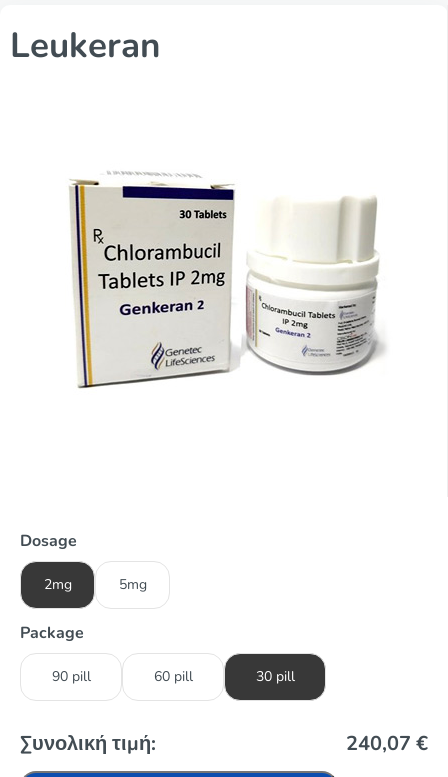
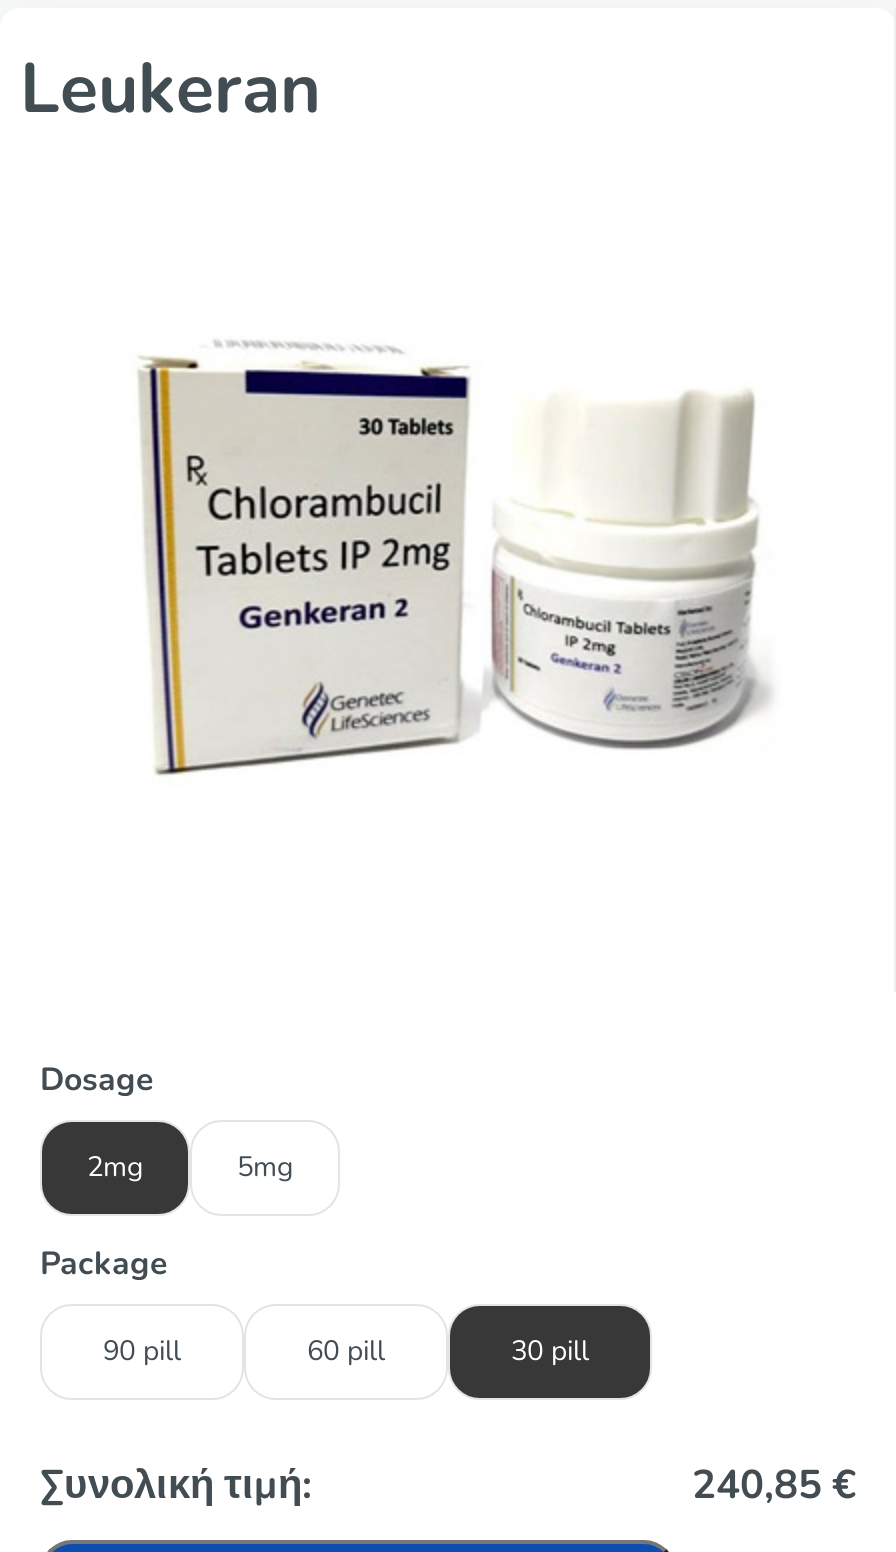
- 240,07 €
+ 240,85 €
